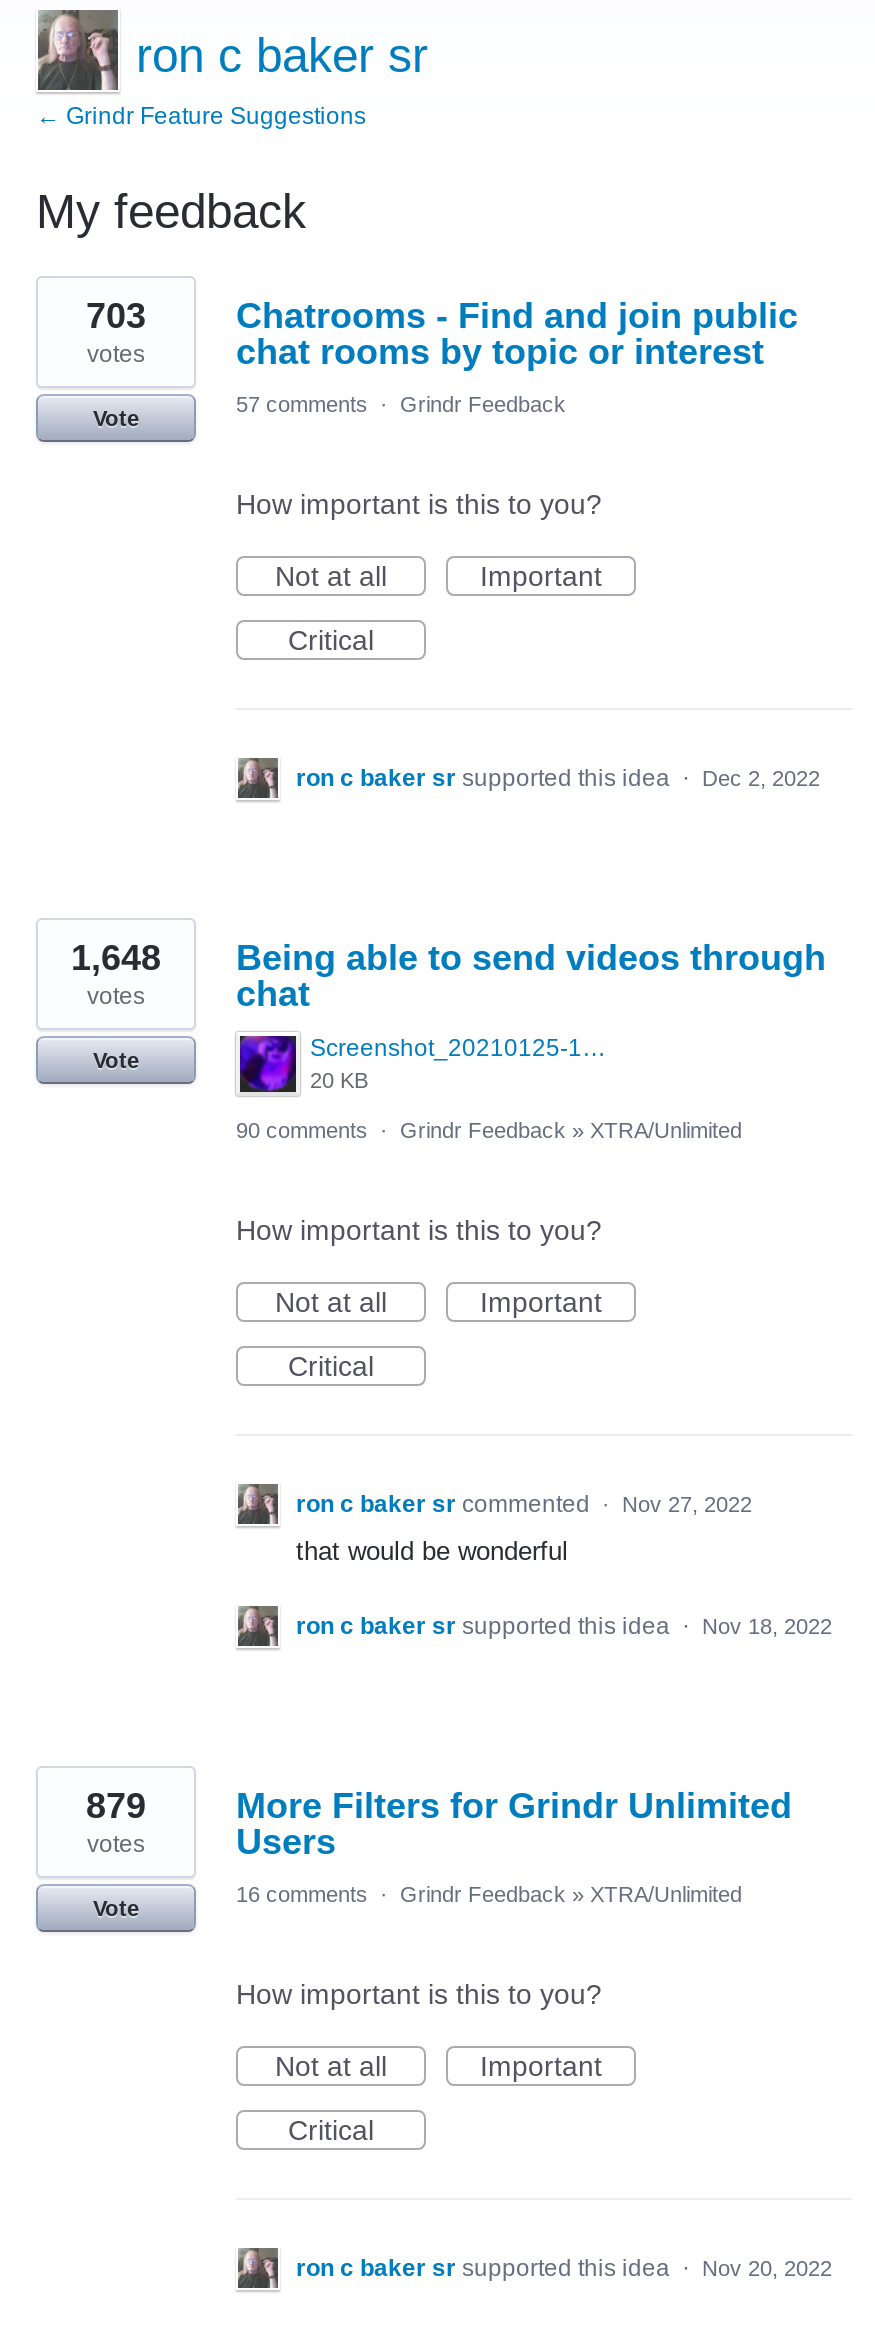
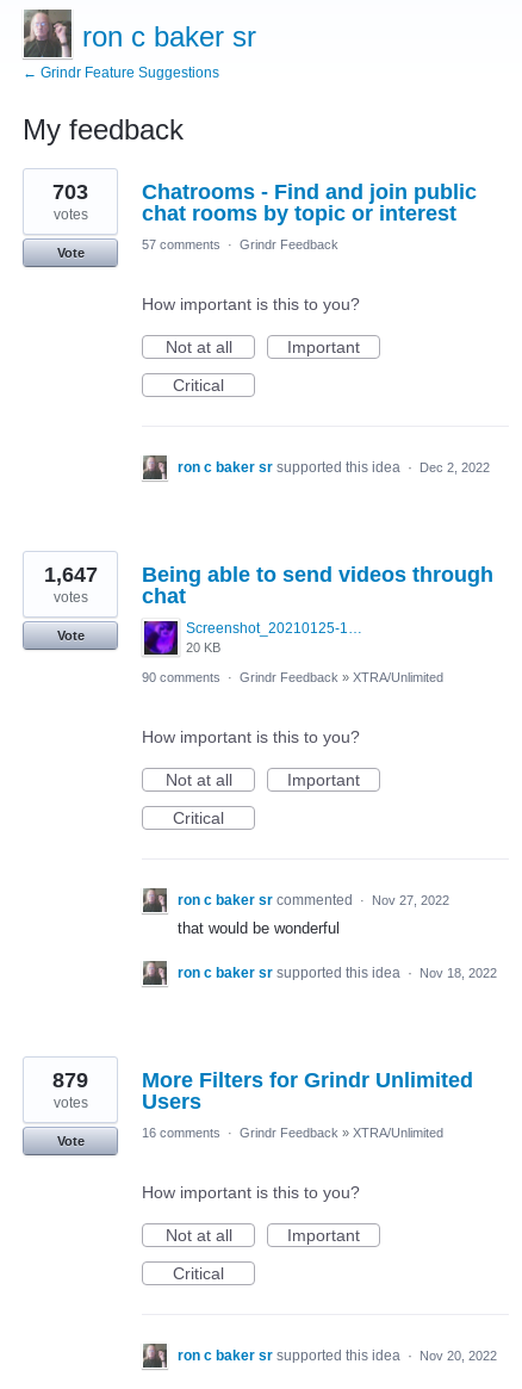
- 1,648 Being able to send videos through
+ 1,647 Being able to send videos through
